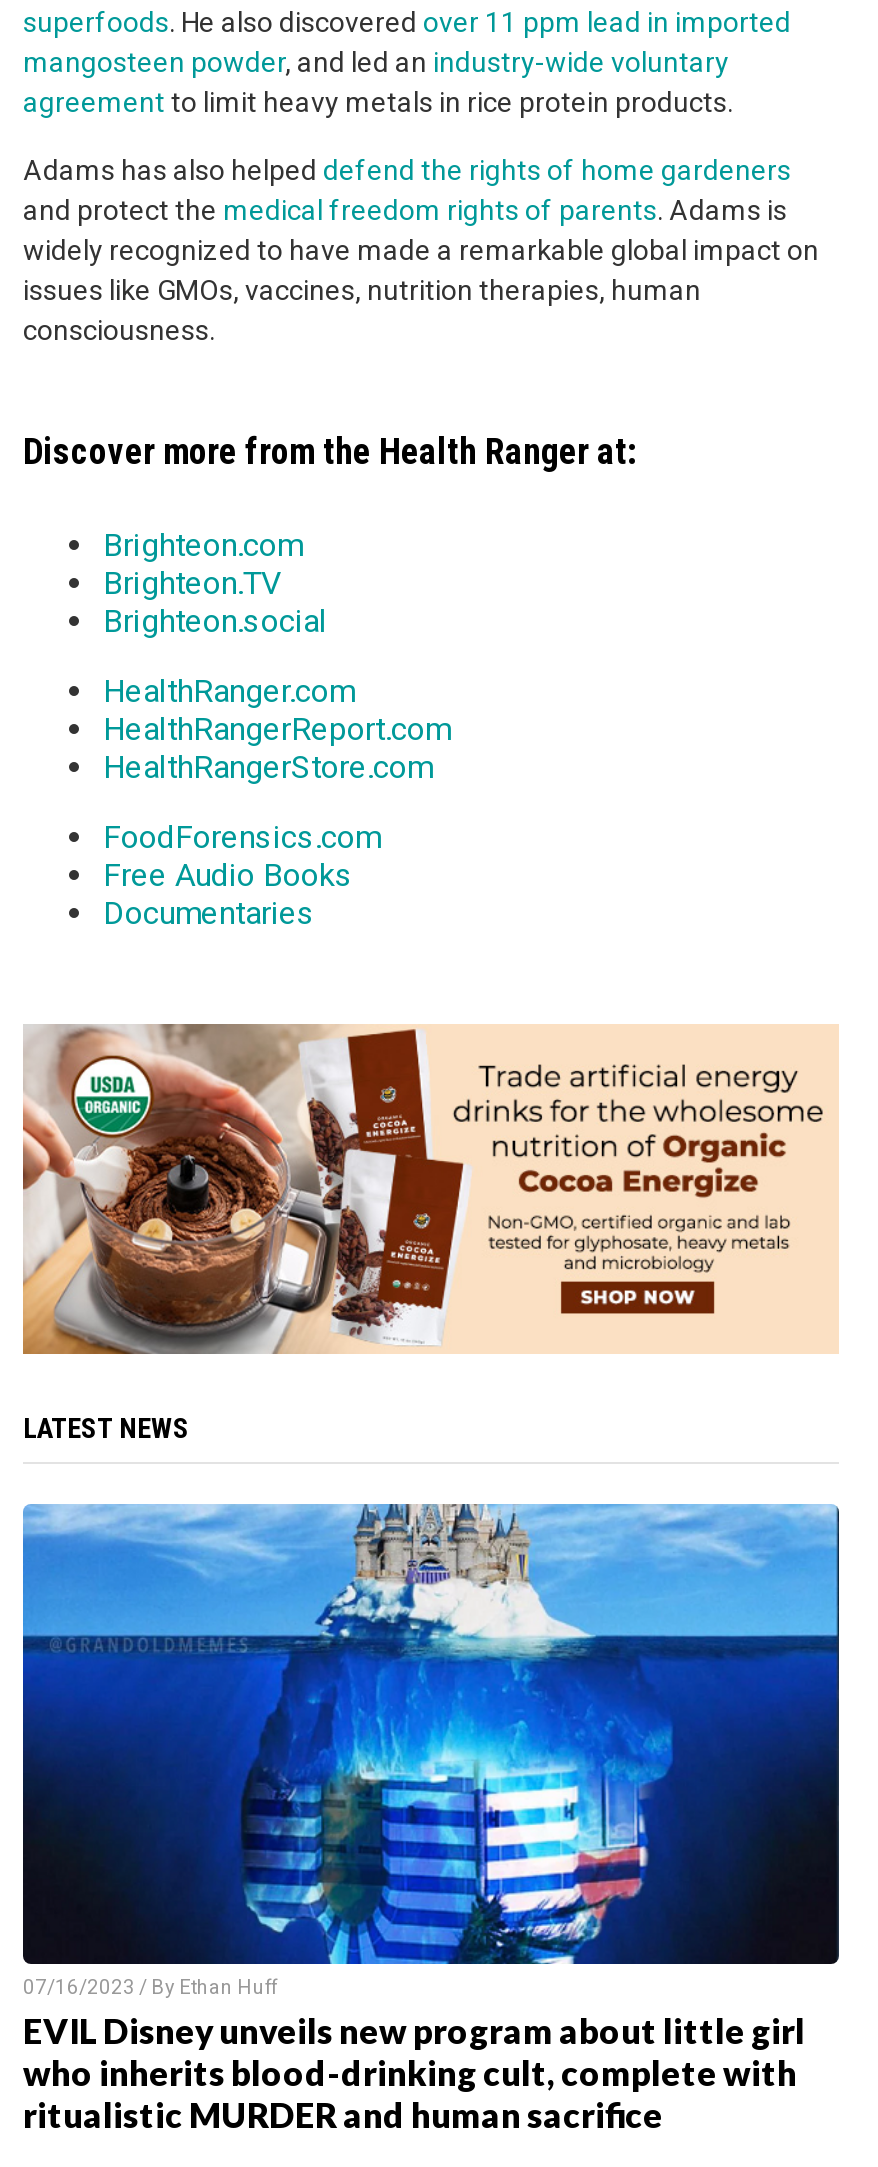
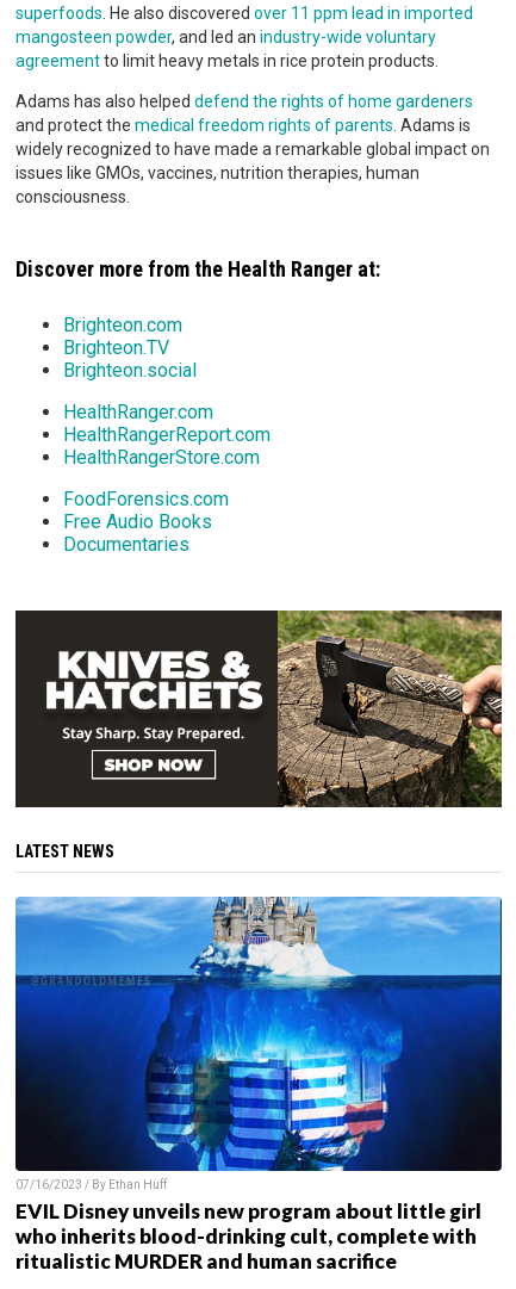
- [image]
+ [image]
